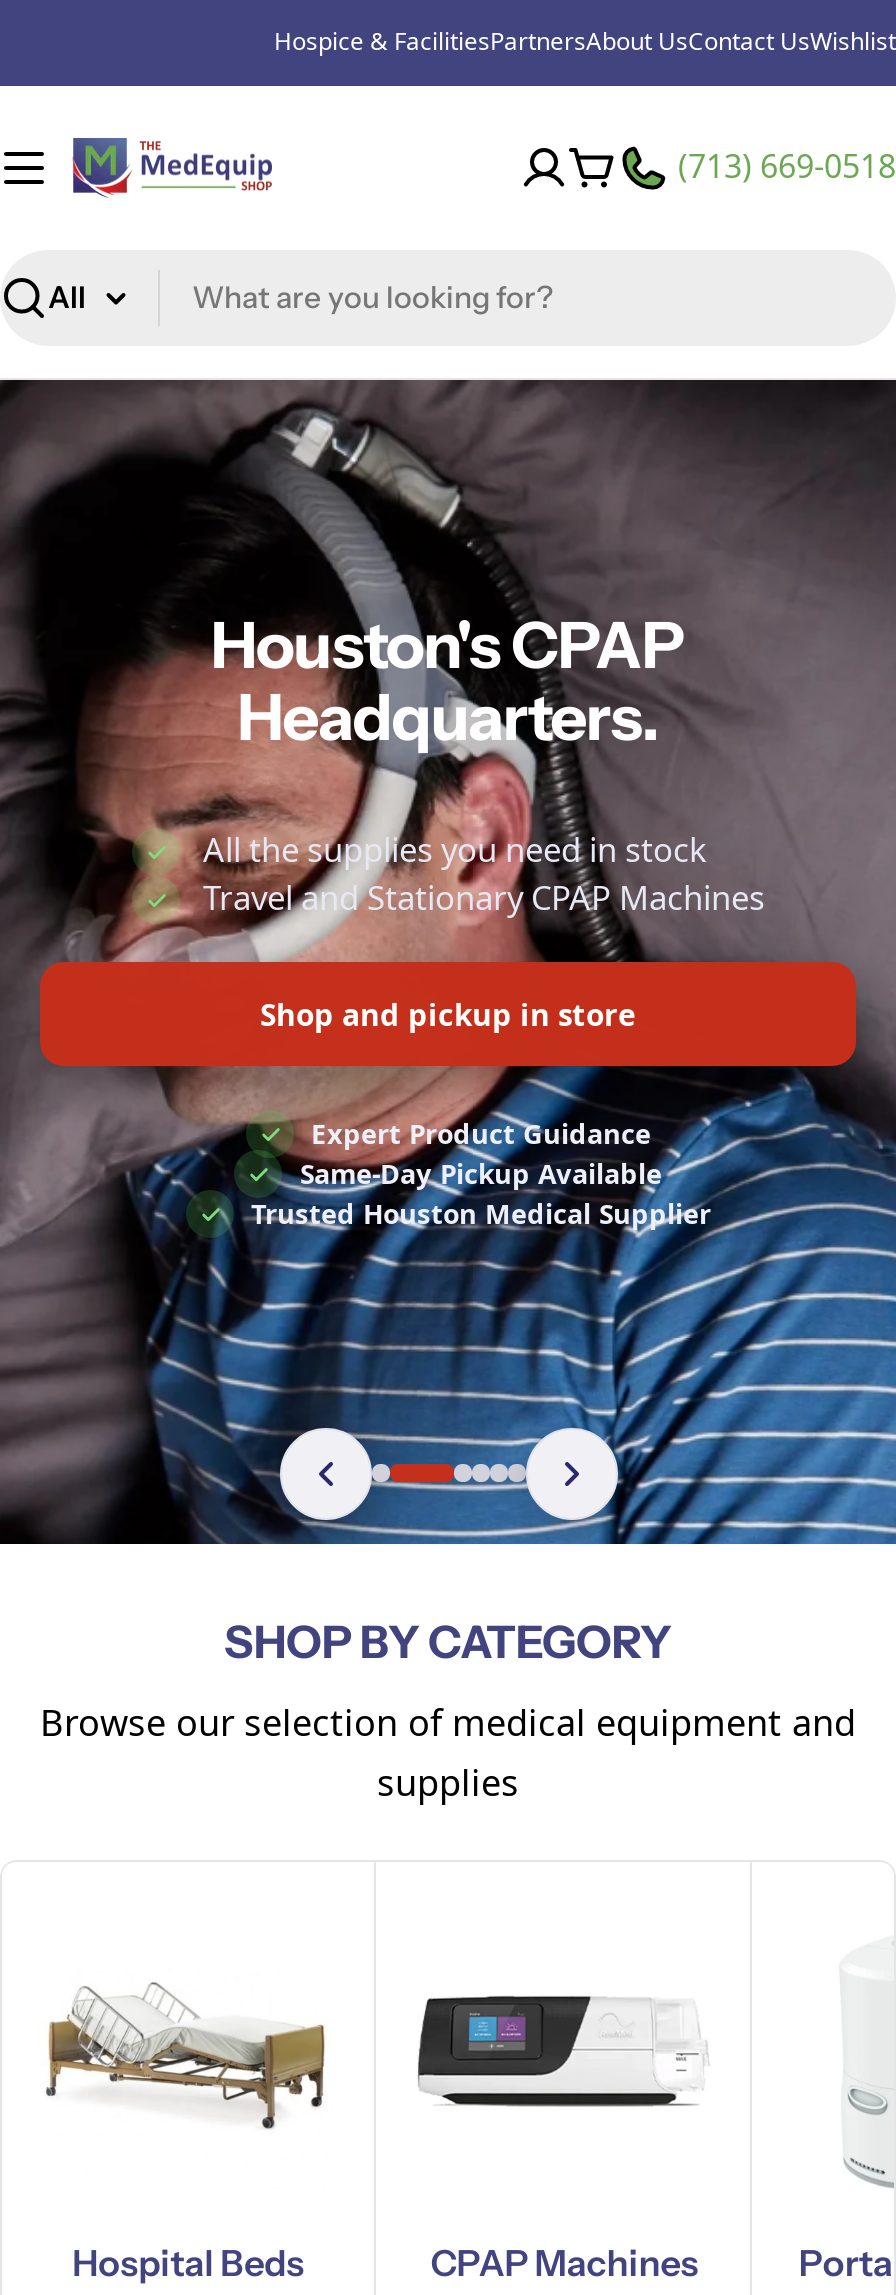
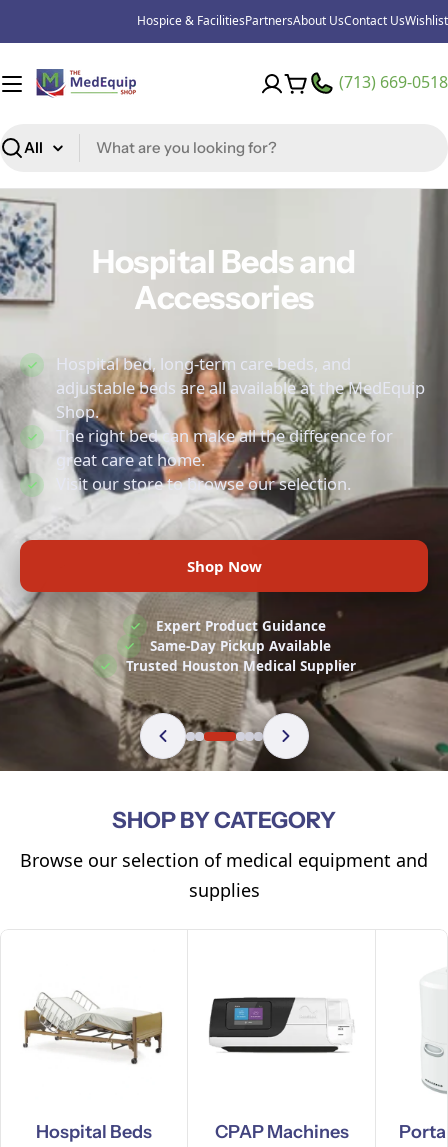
- [image]
+ [image]

- Houston's CPAP
- Headquarters.
- All the supplies you need in stock
- Travel and Stationary CPAP Machines
- Shop and pickup in store
- Expert Product Guidance
- Same-Day Pickup Available
- Trusted Houston Medical Supplier
